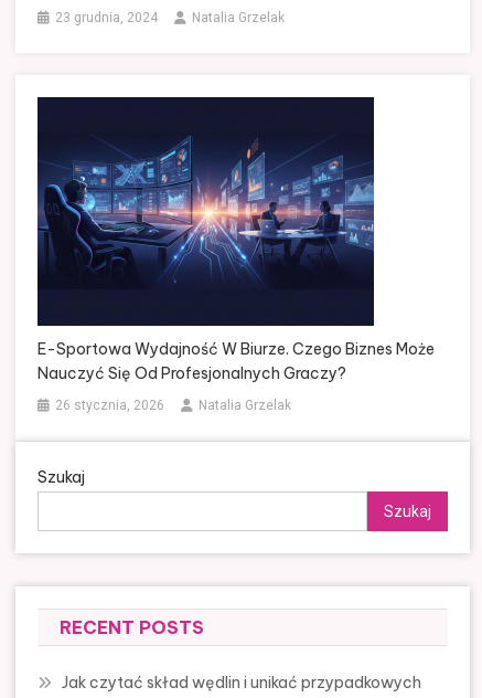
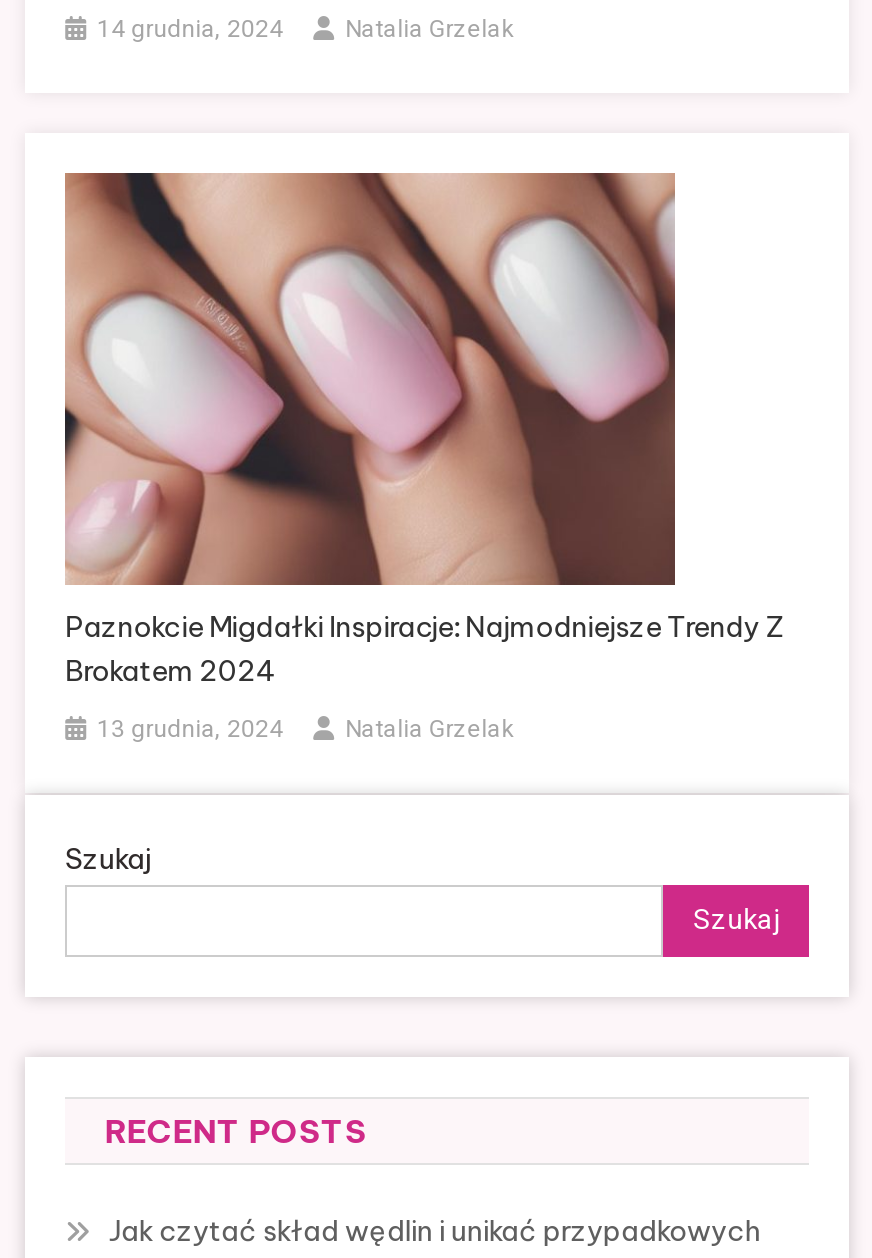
- 23 grudnia, 2024
+ 14 grudnia, 2024

- [image]
- E-Sportowa Wydajność W Biurze. Czego Biznes Może
- Nauczyć Się Od Profesjonalnych Graczy?
+ [image]
+ Paznokcie Migdałki Inspiracje: Najmodniejsze Trendy Z
+ Brokatem 2024

- 26 stycznia, 2026
+ 13 grudnia, 2024
